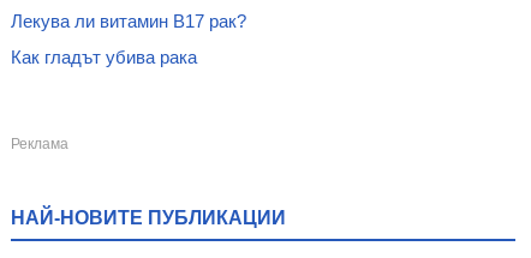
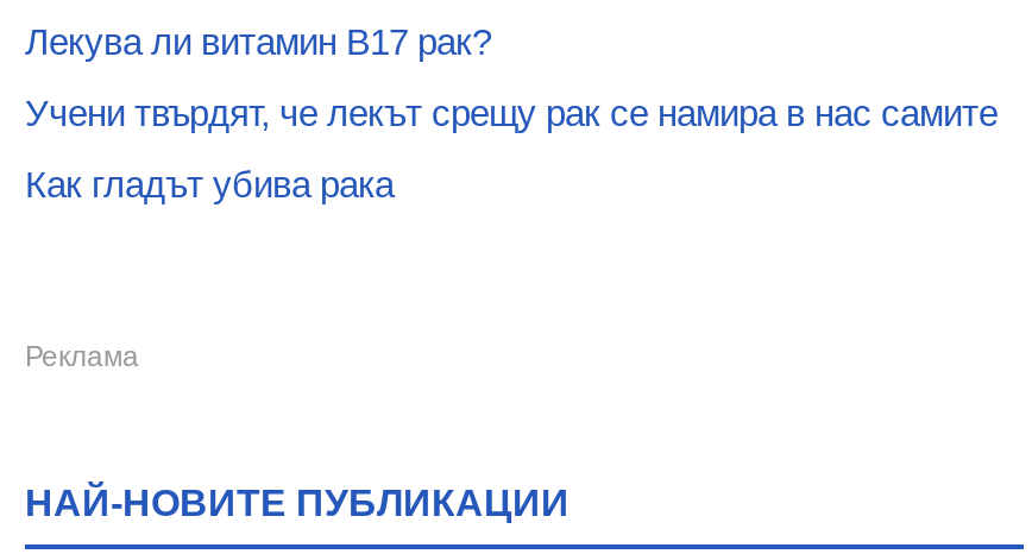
+ Учени твърдят, че лекът срещу рак се намира в нас самите
